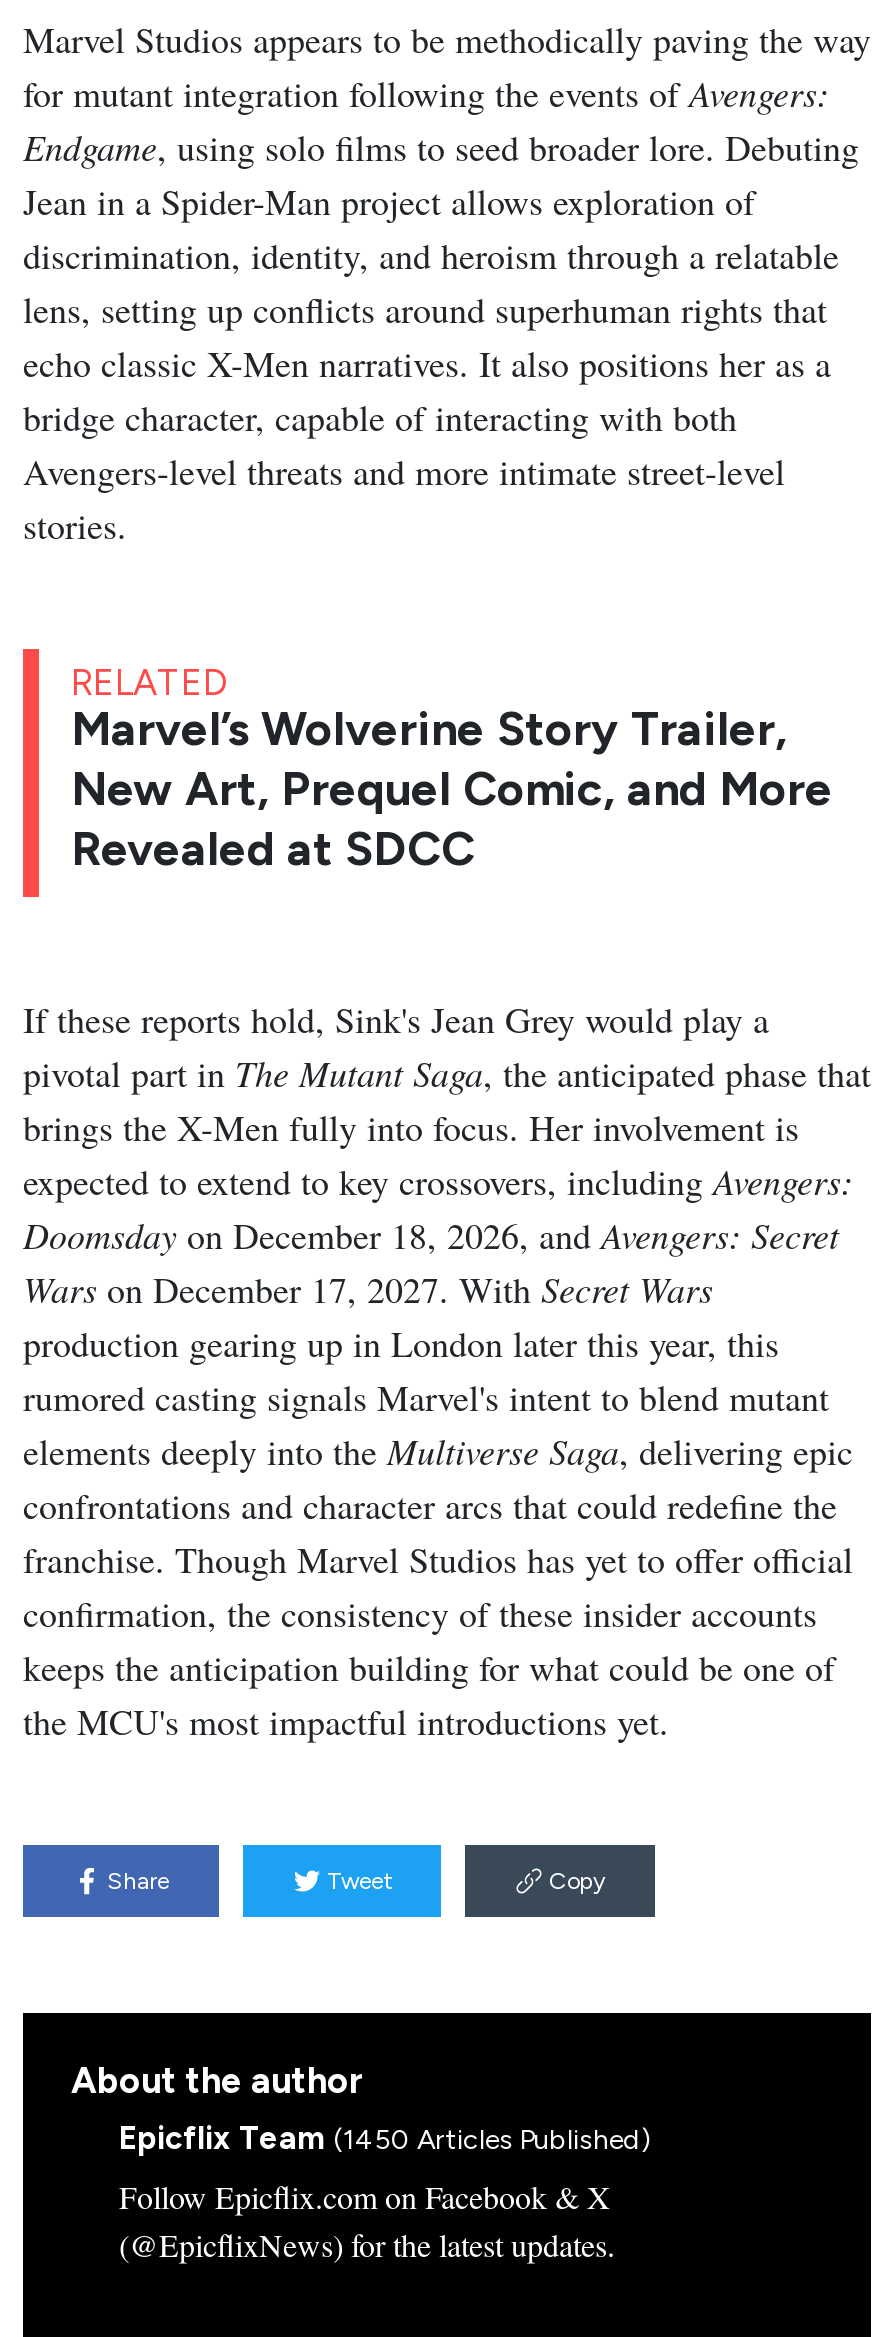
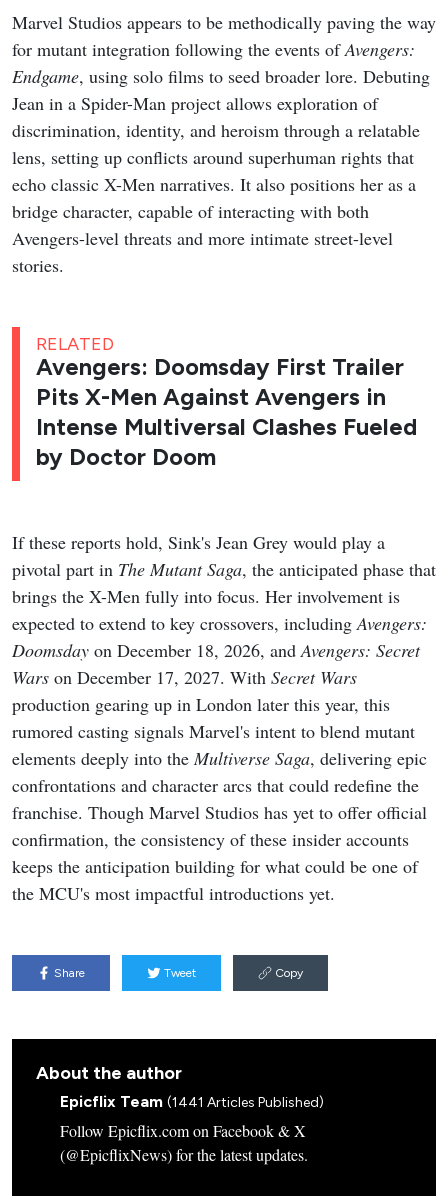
- Marvel’s Wolverine Story Trailer,
- New Art, Prequel Comic, and More
- Revealed at SDCC
+ Avengers: Doomsday First Trailer
+ Pits X-Men Against Avengers in
+ Intense Multiversal Clashes Fueled
+ by Doctor Doom

- Epicflix Team (1450 Articles Published)
+ Epicflix Team (1441 Articles Published)
